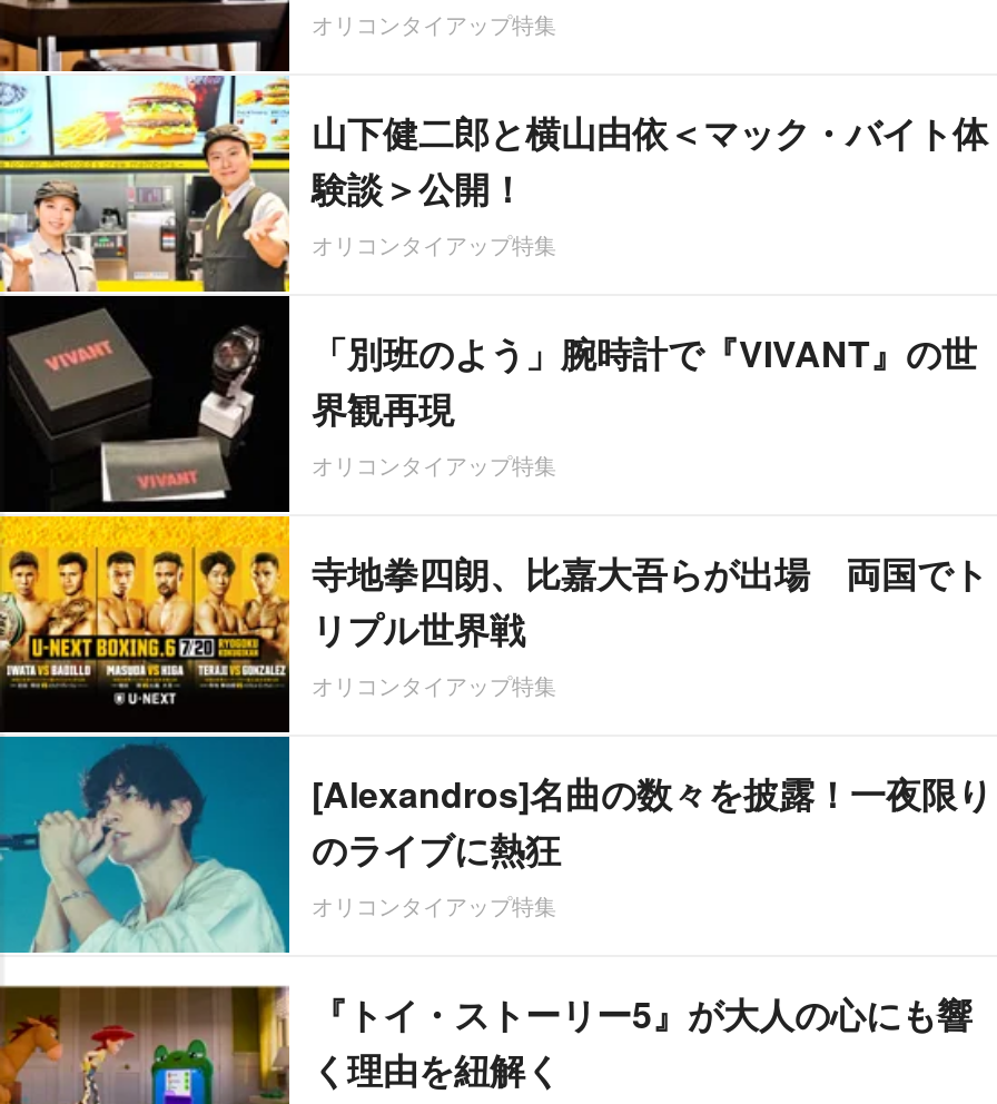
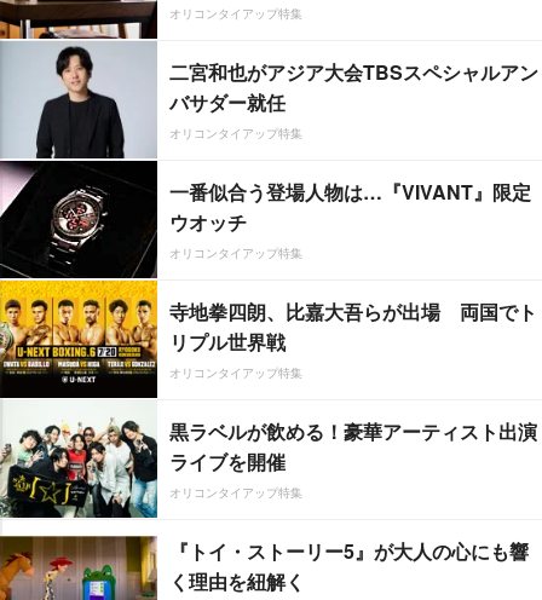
- [image]
- 山下健二郎と横山由依＜マック・バイト体
- 験談＞公開！
+ [image]
+ 二宮和也がアジア大会TBSスペシャルアン
+ バサダー就任

- 「別班のよう」腕時計で『VIVANT』の世
- 界観再現
+ 一番似合う登場人物は…『VIVANT』限定
+ ウオッチ

- [image]
- [Alexandros]名曲の数々を披露！一夜限り
- のライブに熱狂
+ [image]
+ 黒ラベルが飲める！豪華アーティスト出演
+ ライブを開催
